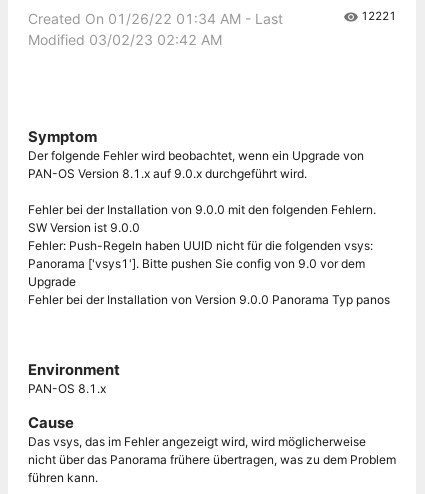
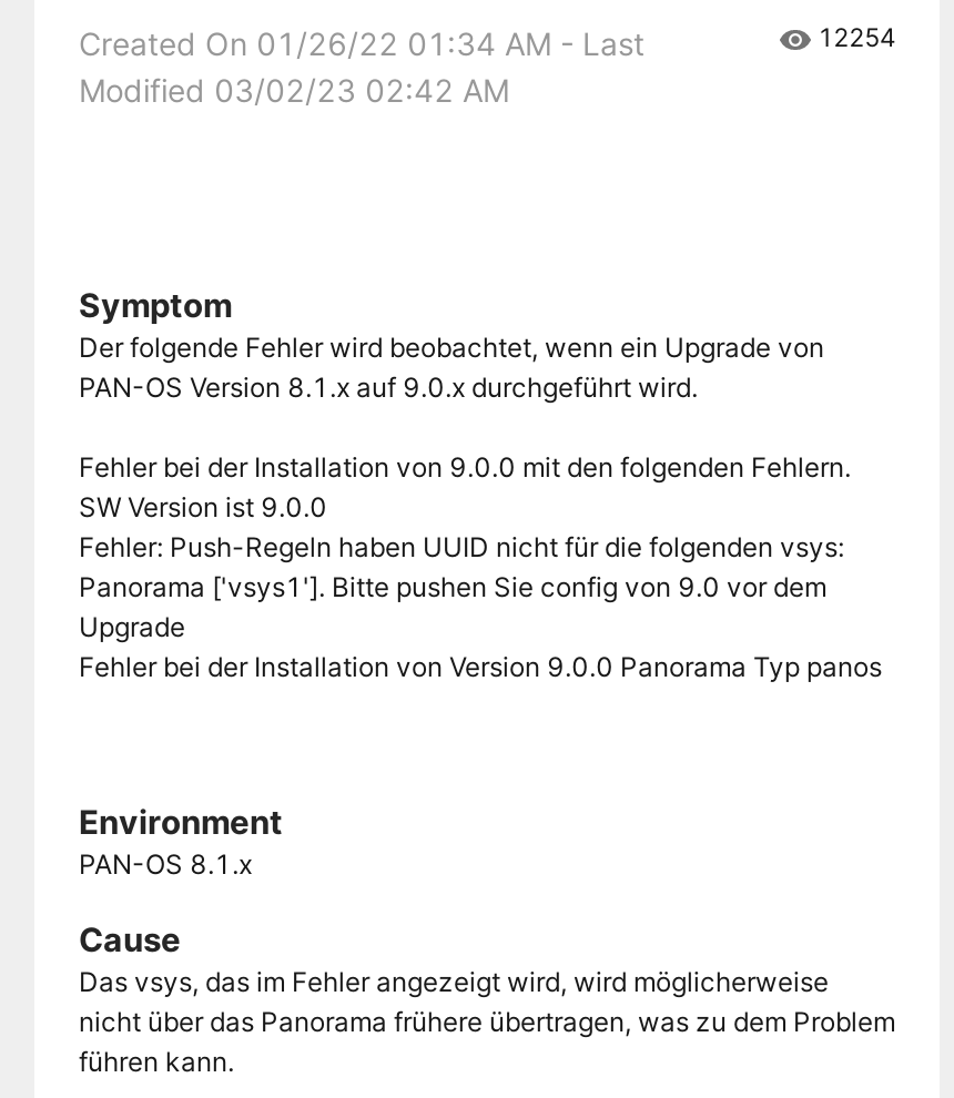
- 12221
+ 12254
